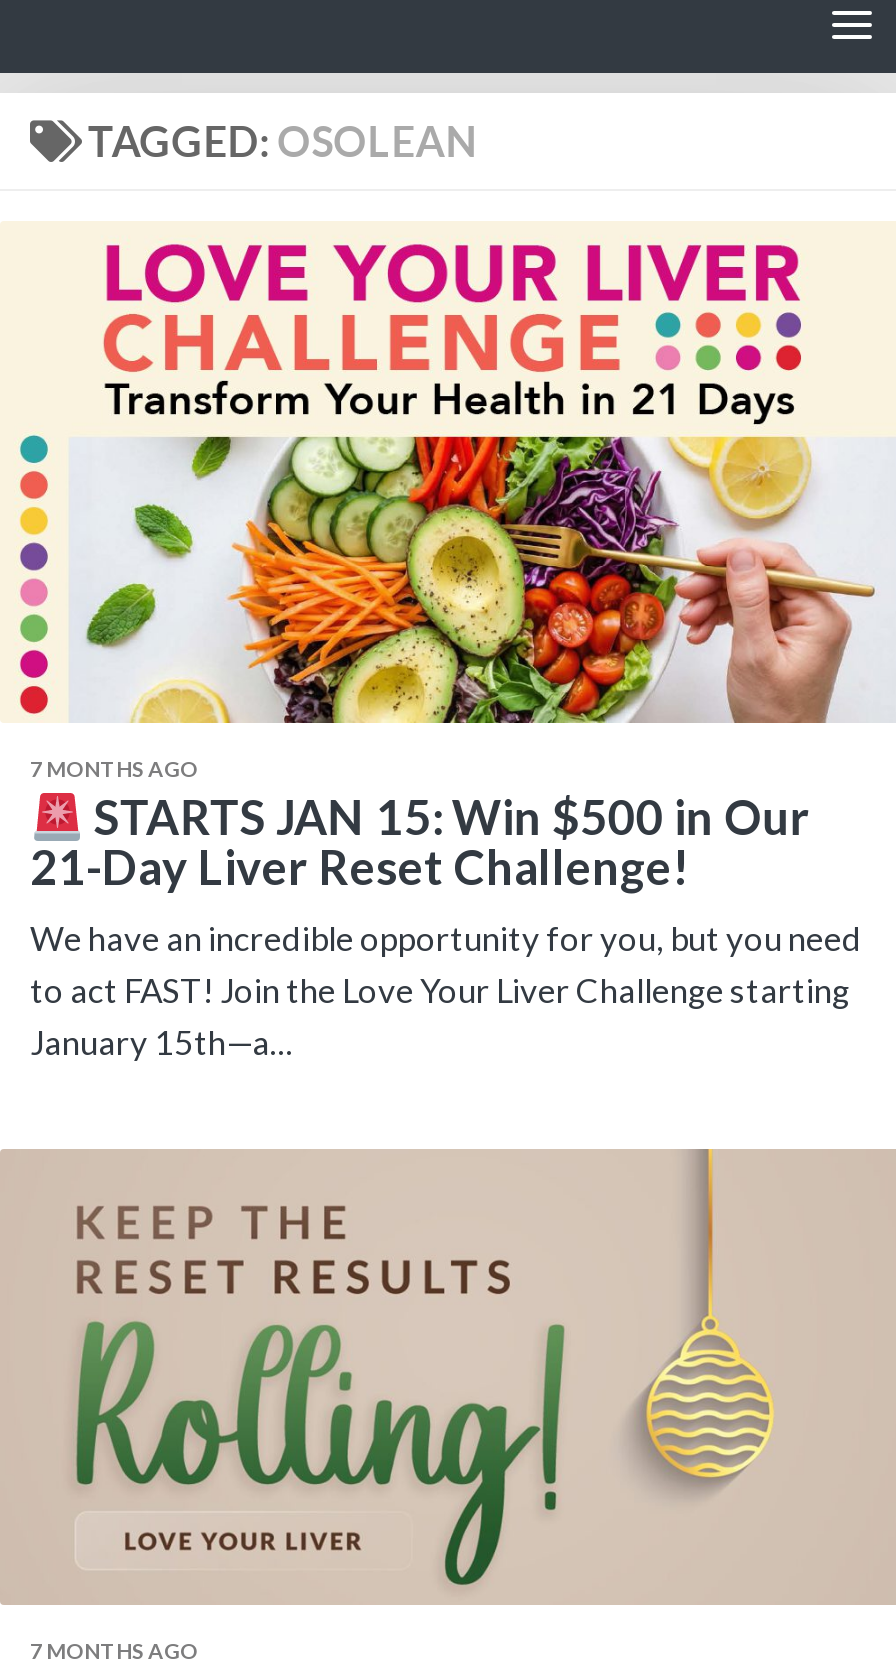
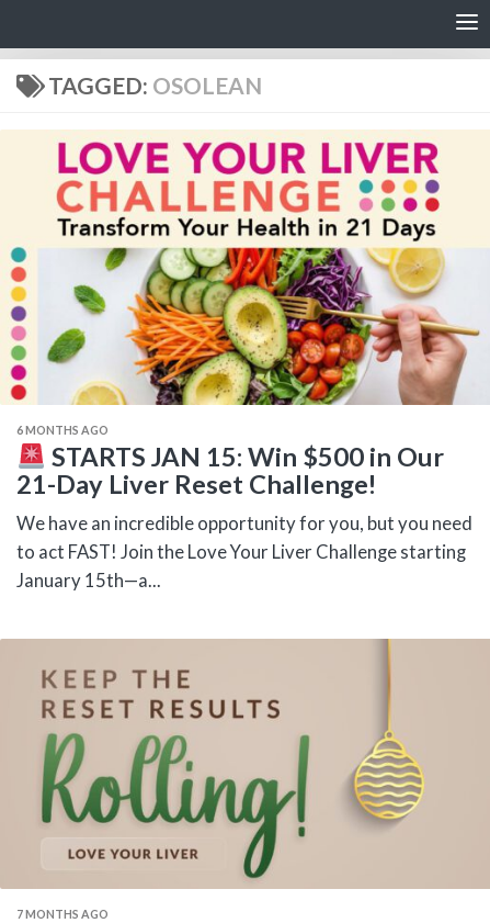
- 7 MONTHS AGO
+ 6 MONTHS AGO
